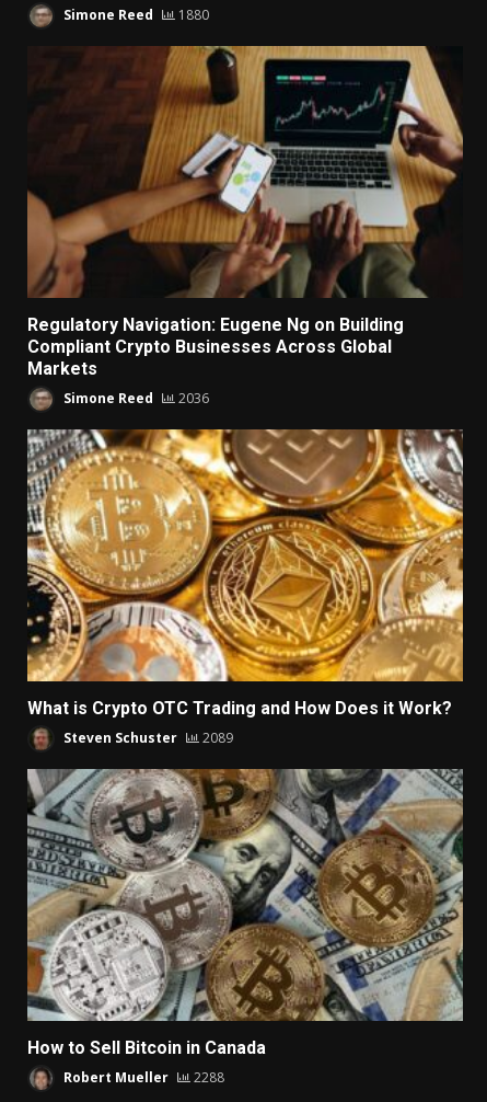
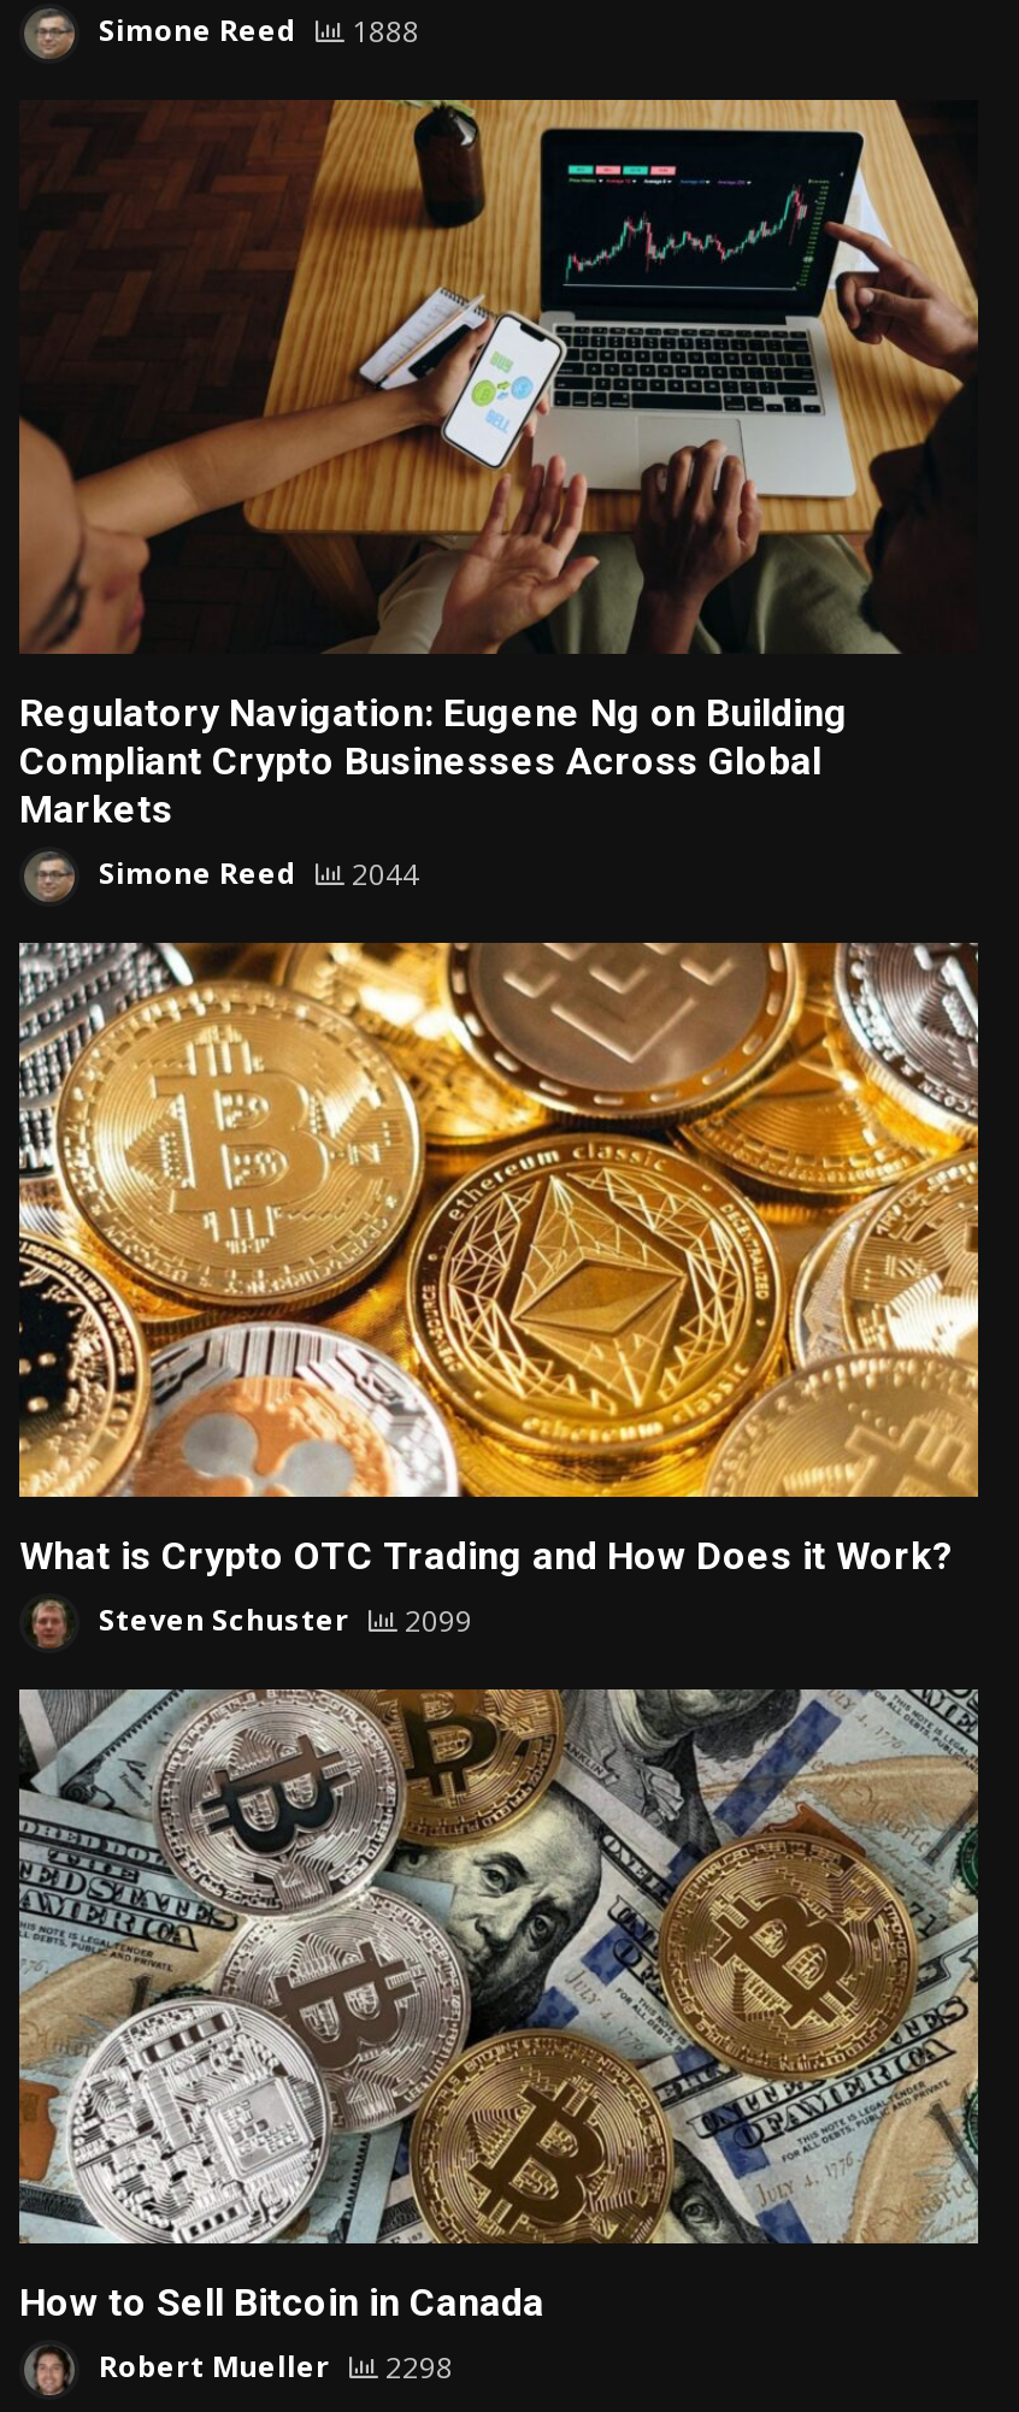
- Simone Reed 1880
+ Simone Reed 1888

- Simone Reed 2036
+ Simone Reed 2044

- Steven Schuster 2089
+ Steven Schuster 2099

- Robert Mueller 2288
+ Robert Mueller 2298
